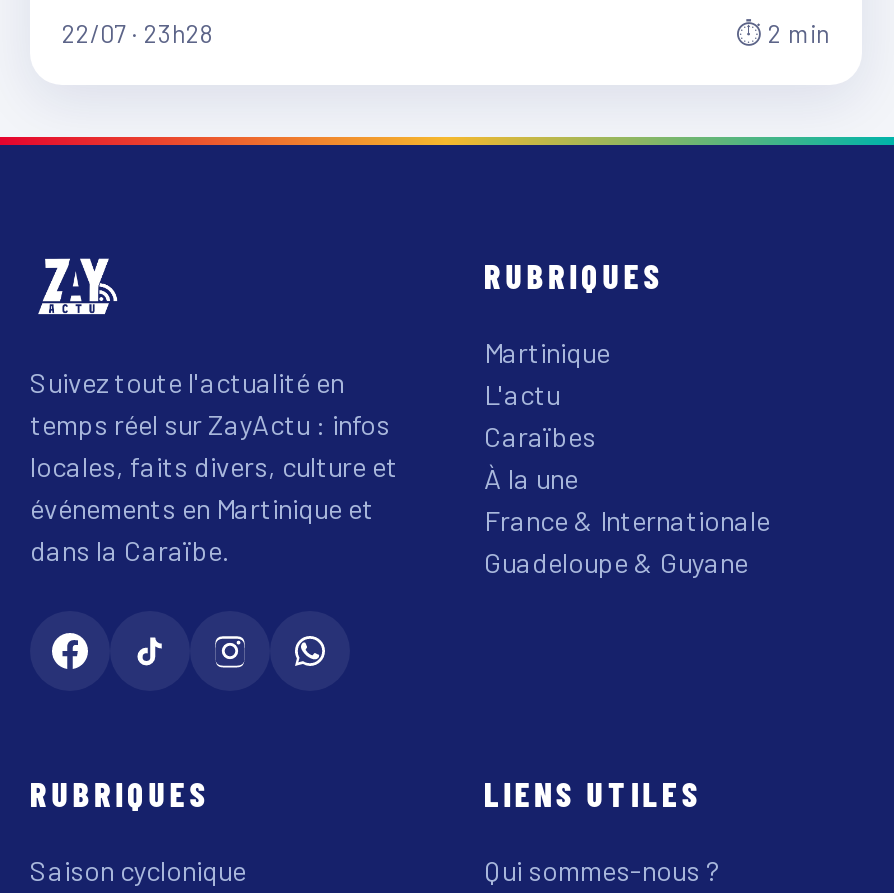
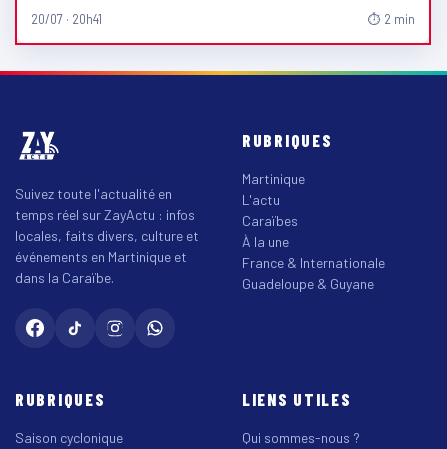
- 22/07 · 23h28
+ 20/07 · 20h41
